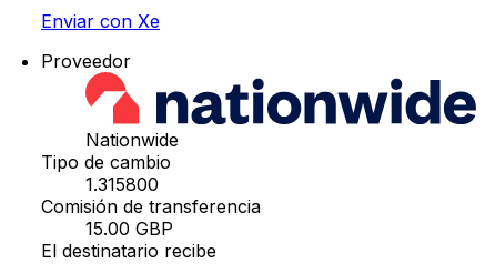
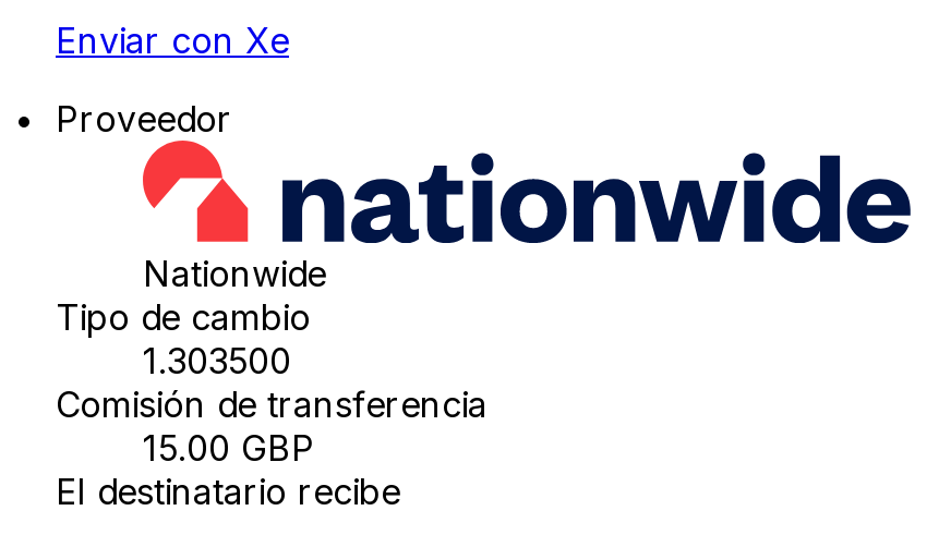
- 1.315800
+ 1.303500
